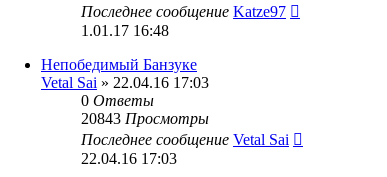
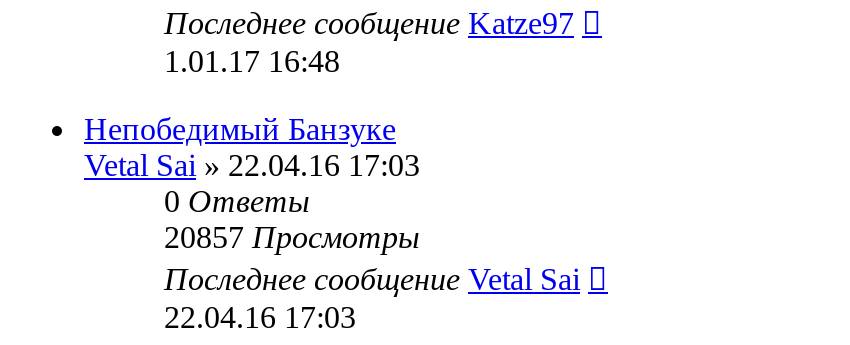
- 20843 Просмотры
+ 20857 Просмотры
